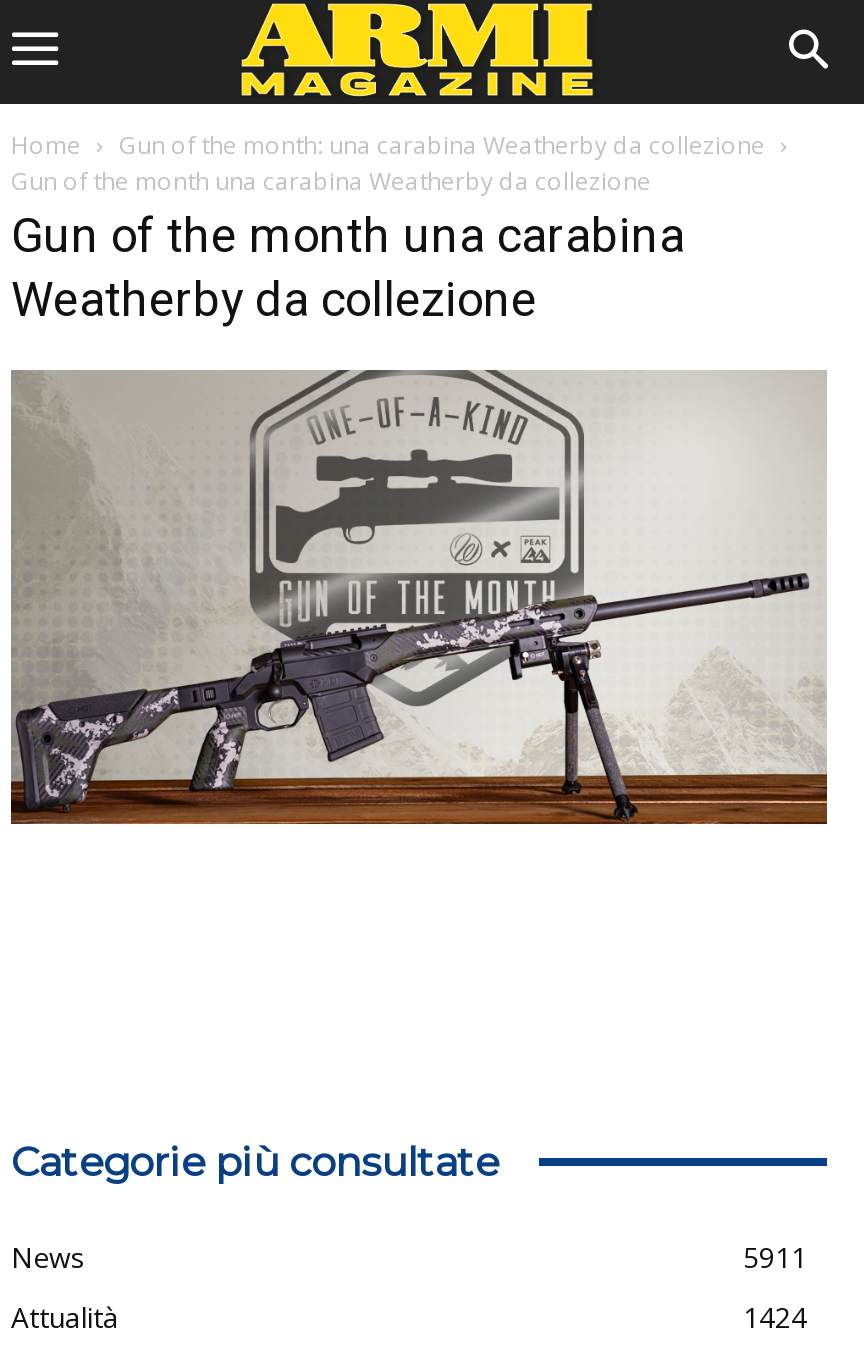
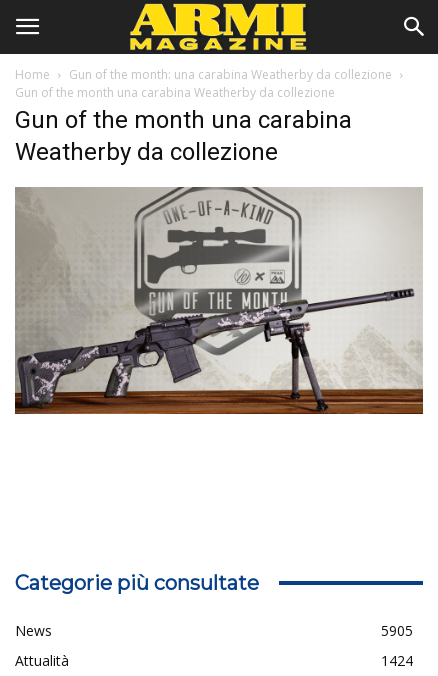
- 5911
+ 5905
